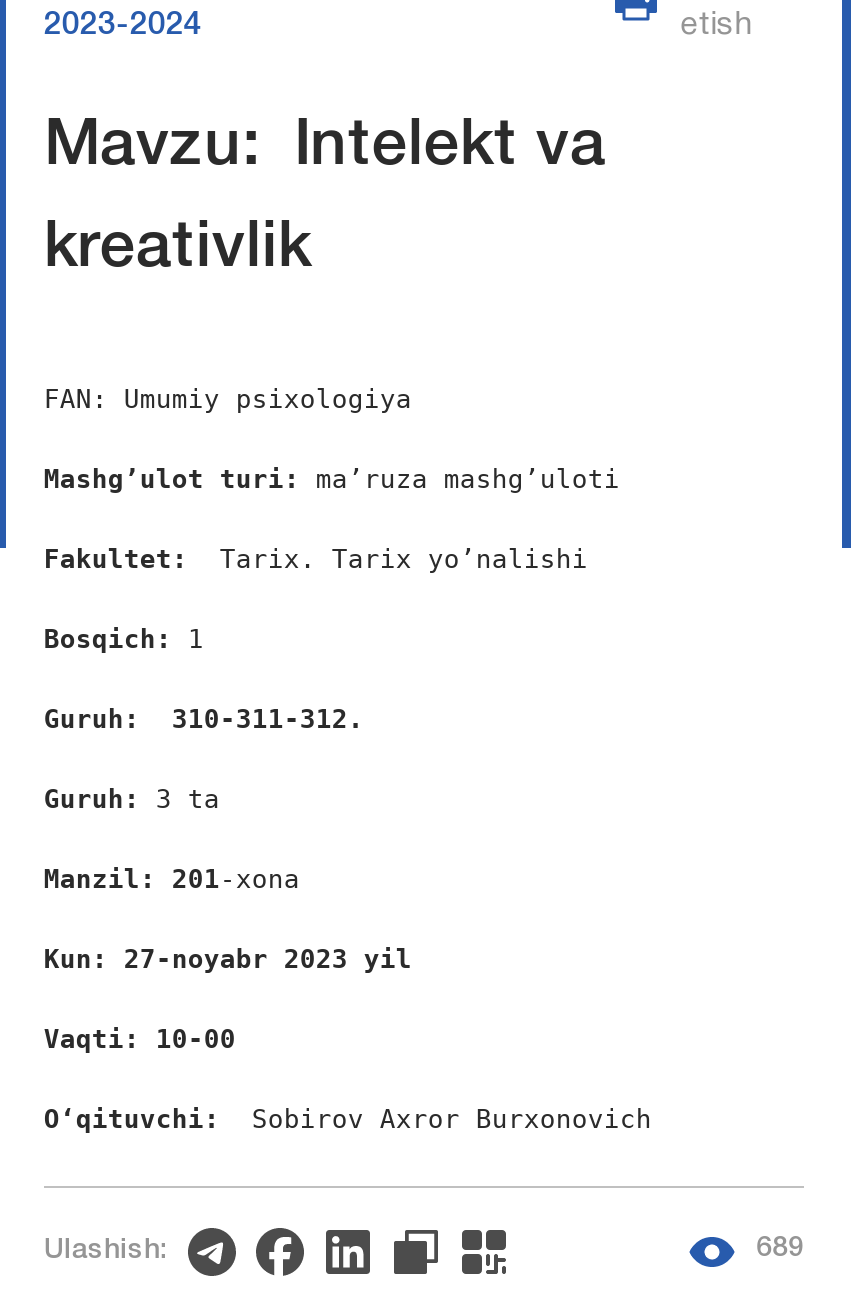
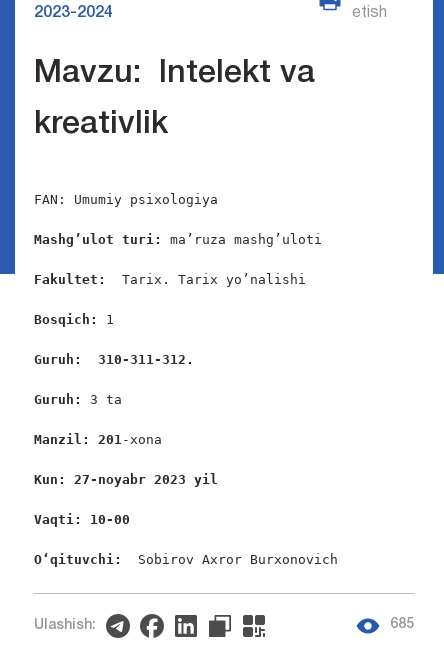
- 689
+ 685
